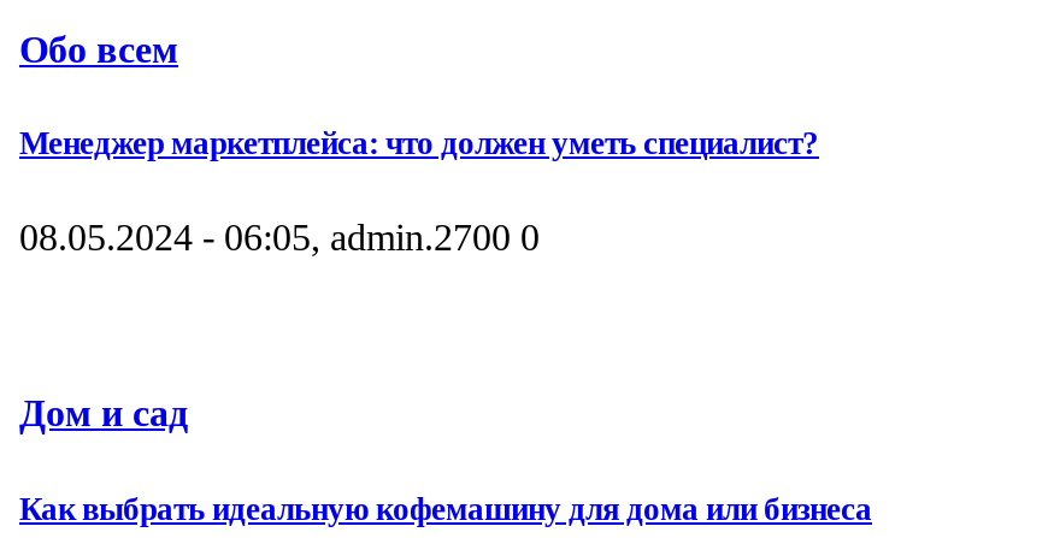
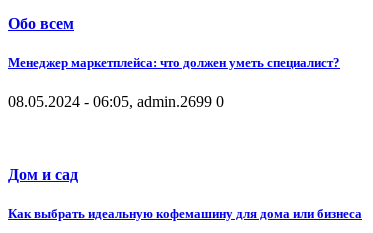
- 08.05.2024 - 06:05, admin.2700 0
+ 08.05.2024 - 06:05, admin.2699 0
